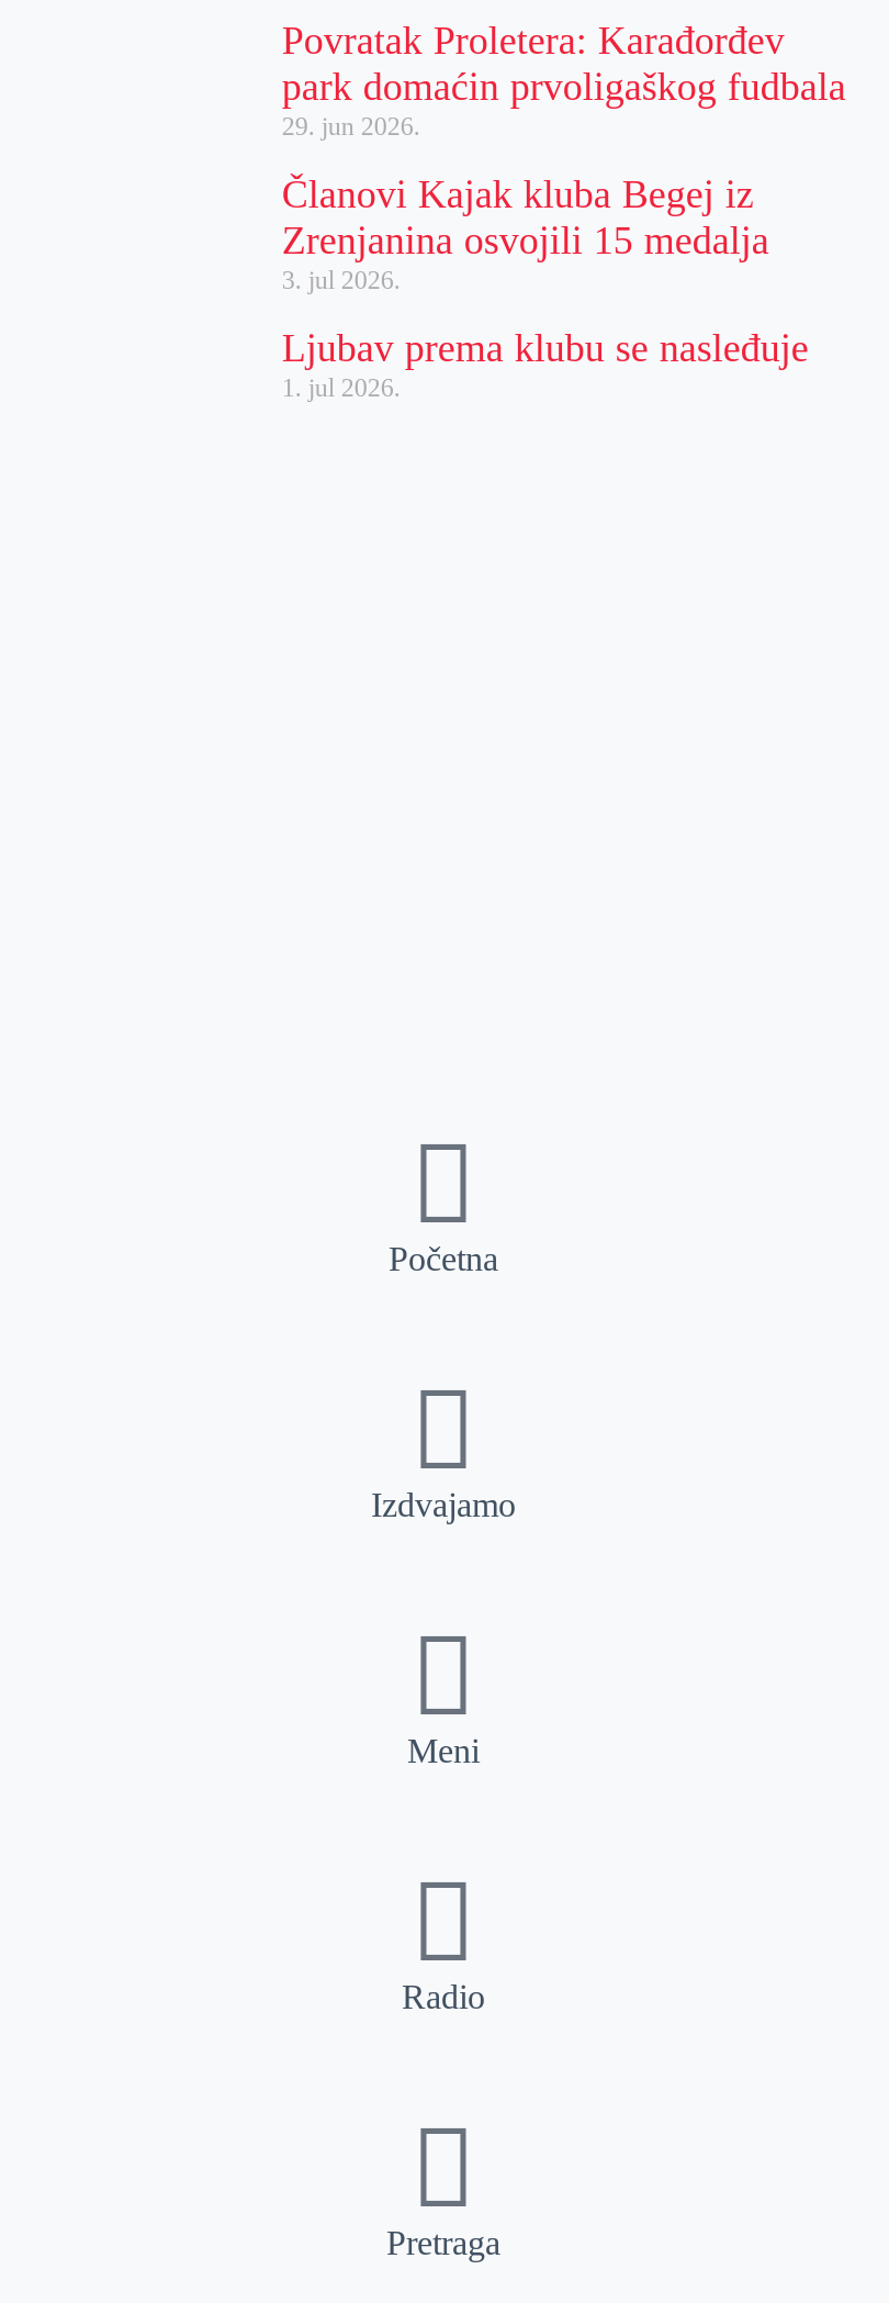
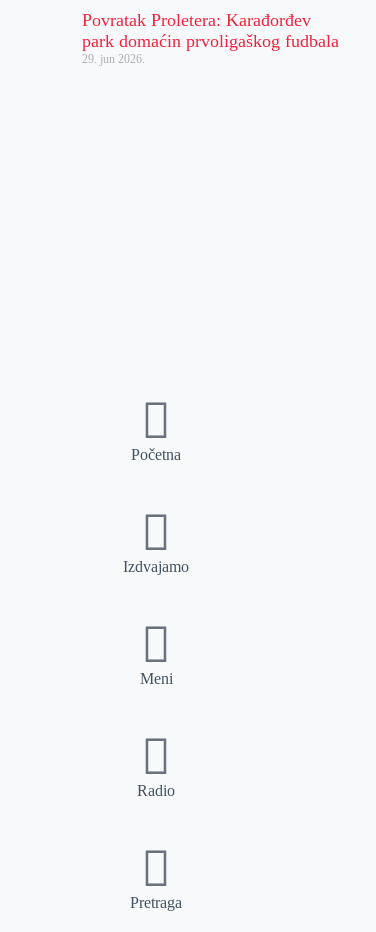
- Članovi Kajak kluba Begej iz
- Zrenjanina osvojili 15 medalja
- 3. jul 2026.
- Ljubav prema klubu se nasleđuje
- 1. jul 2026.
